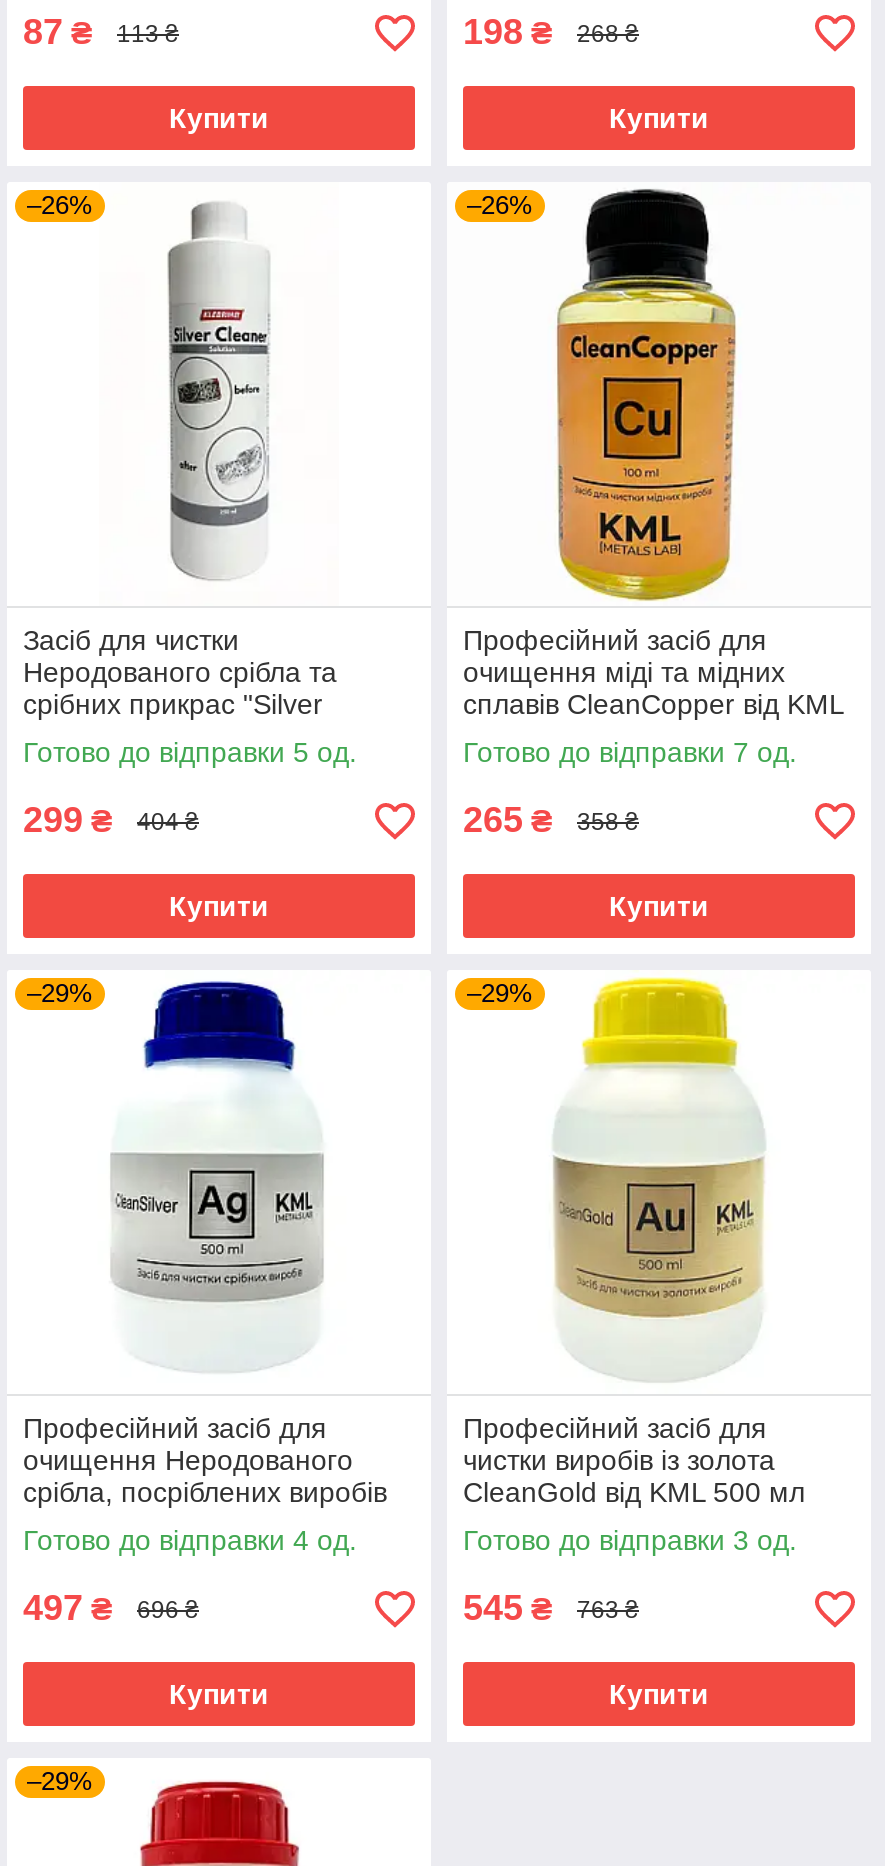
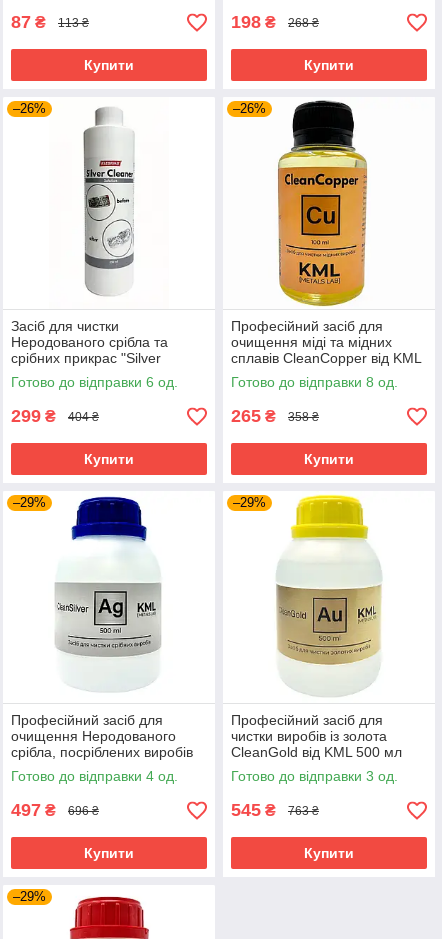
- Готово до відправки 5 од.
+ Готово до відправки 6 од.

- Готово до відправки 7 од.
+ Готово до відправки 8 од.
